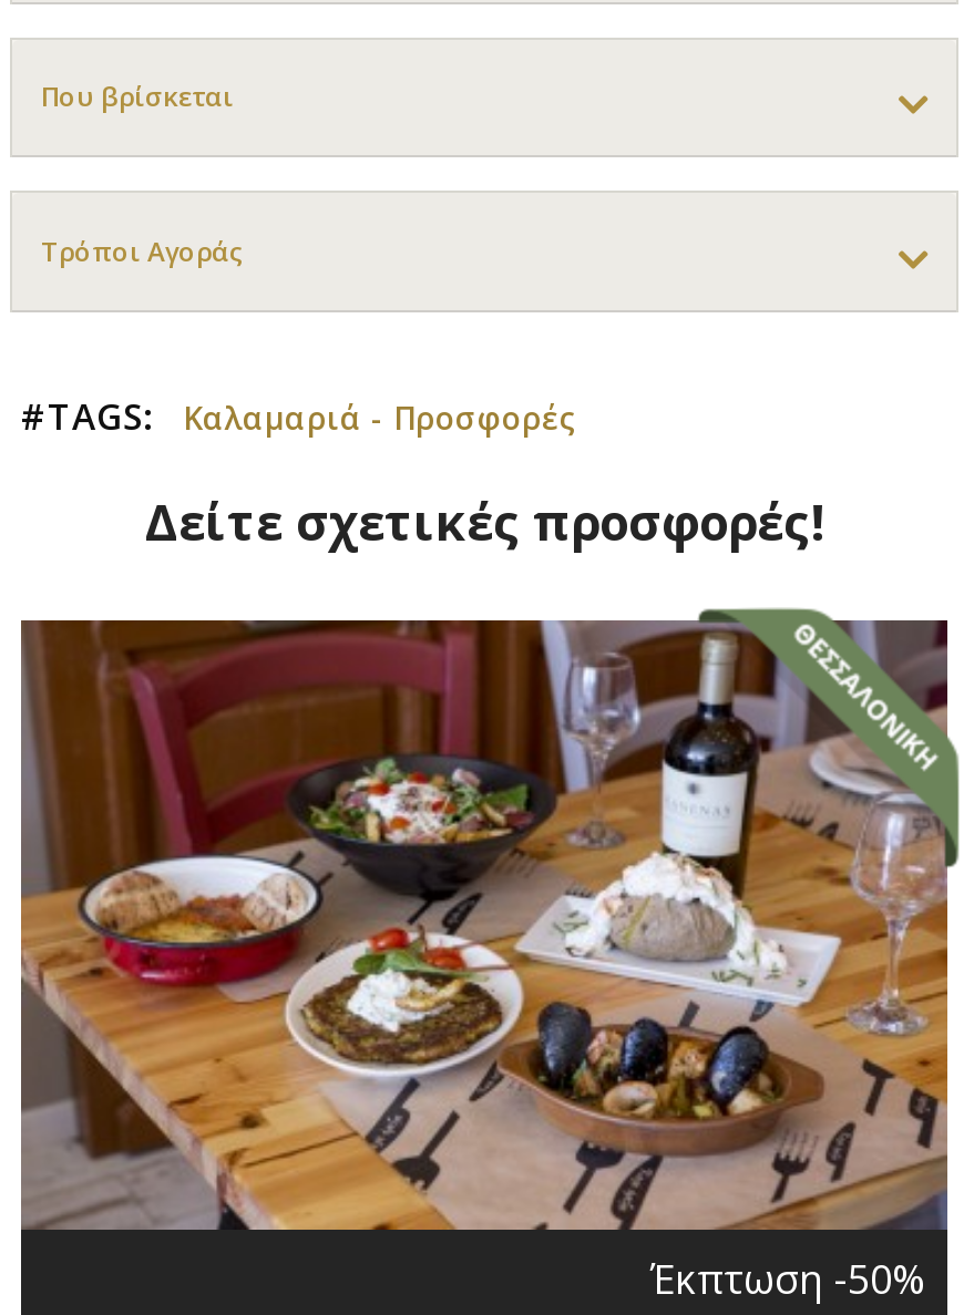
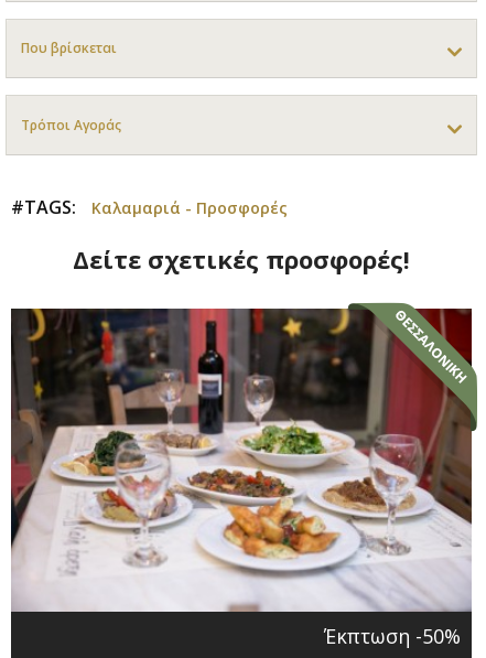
- [image]
+ [image]
